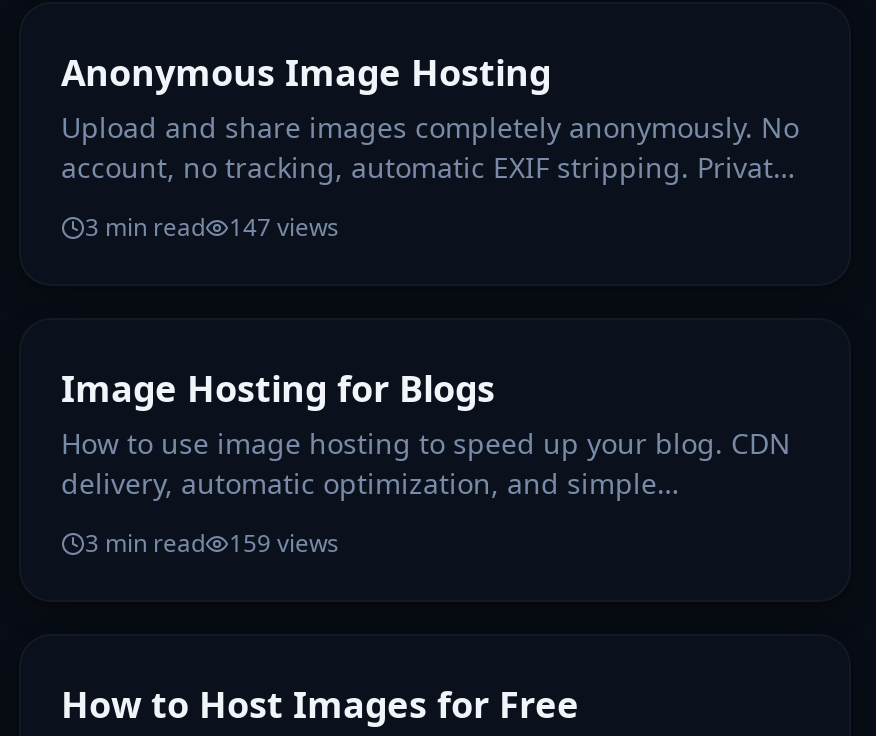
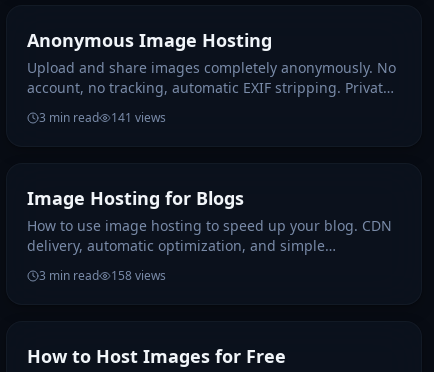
- 3 min read 147 views
+ 3 min read 141 views

- 3 min read 159 views
+ 3 min read 158 views
